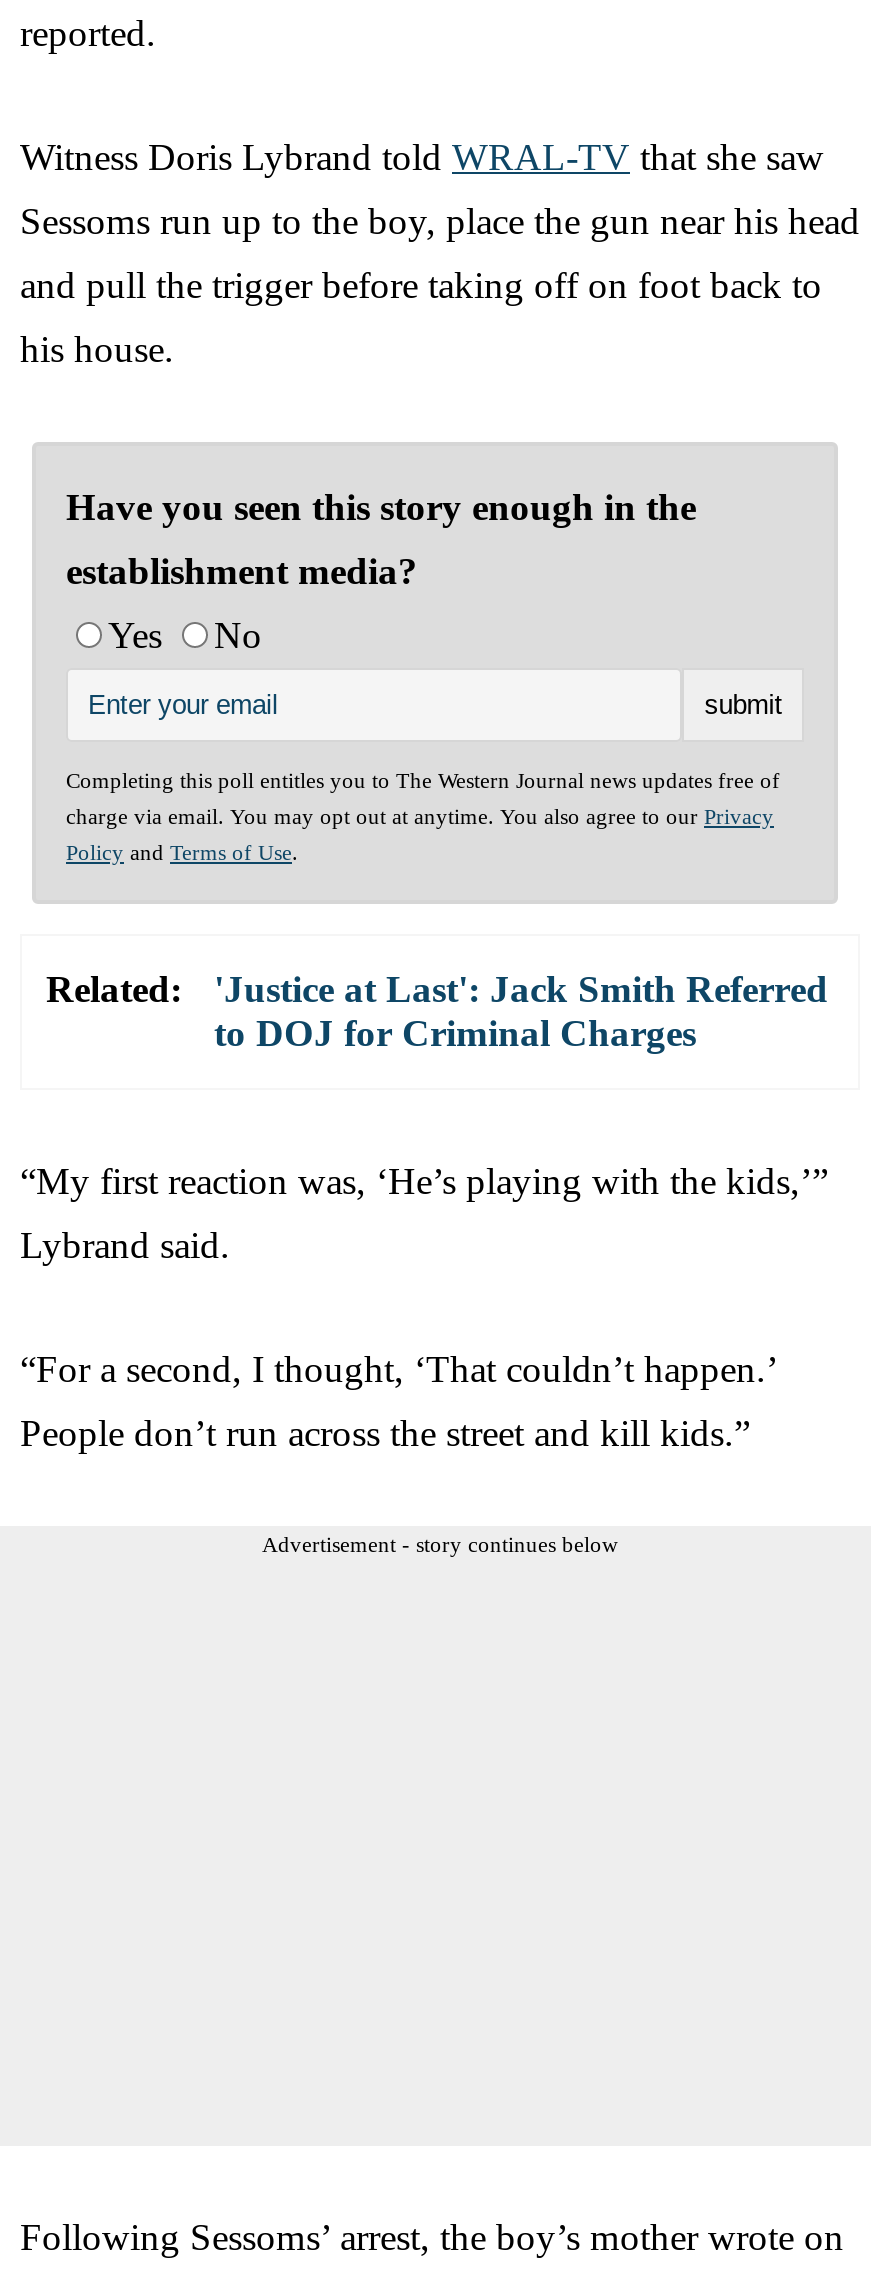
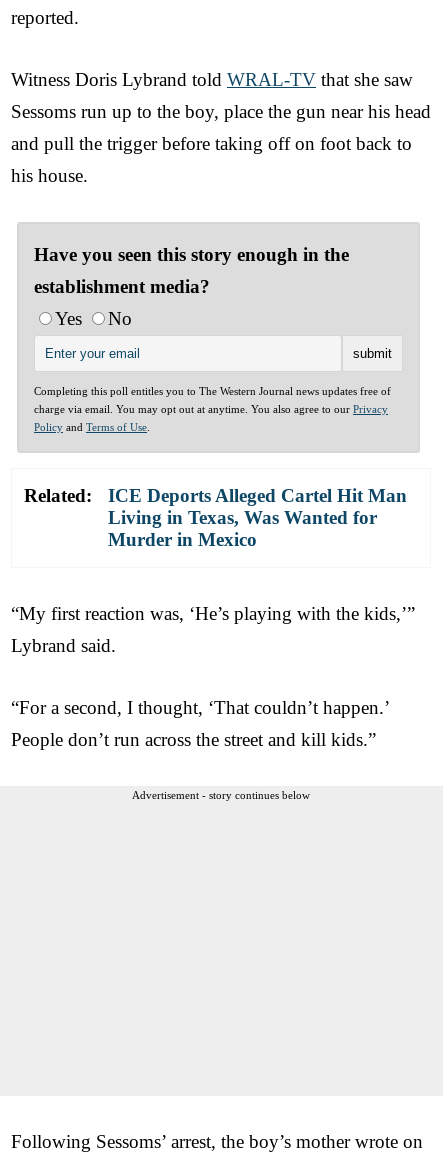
- 'Justice at Last': Jack Smith Referred
- to DOJ for Criminal Charges
+ ICE Deports Alleged Cartel Hit Man
+ Living in Texas, Was Wanted for
+ Murder in Mexico
